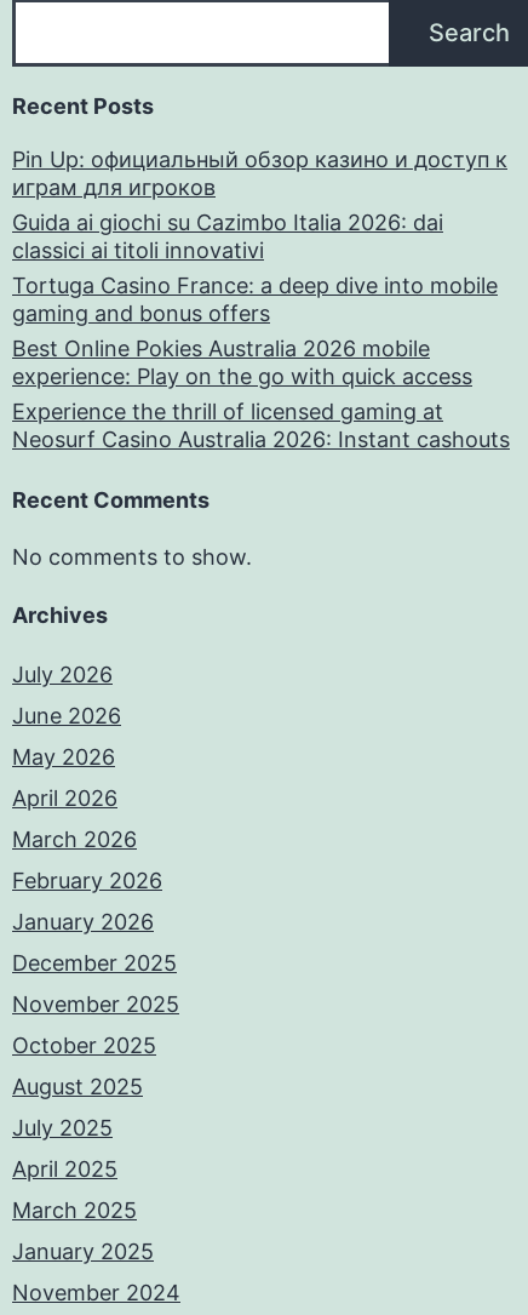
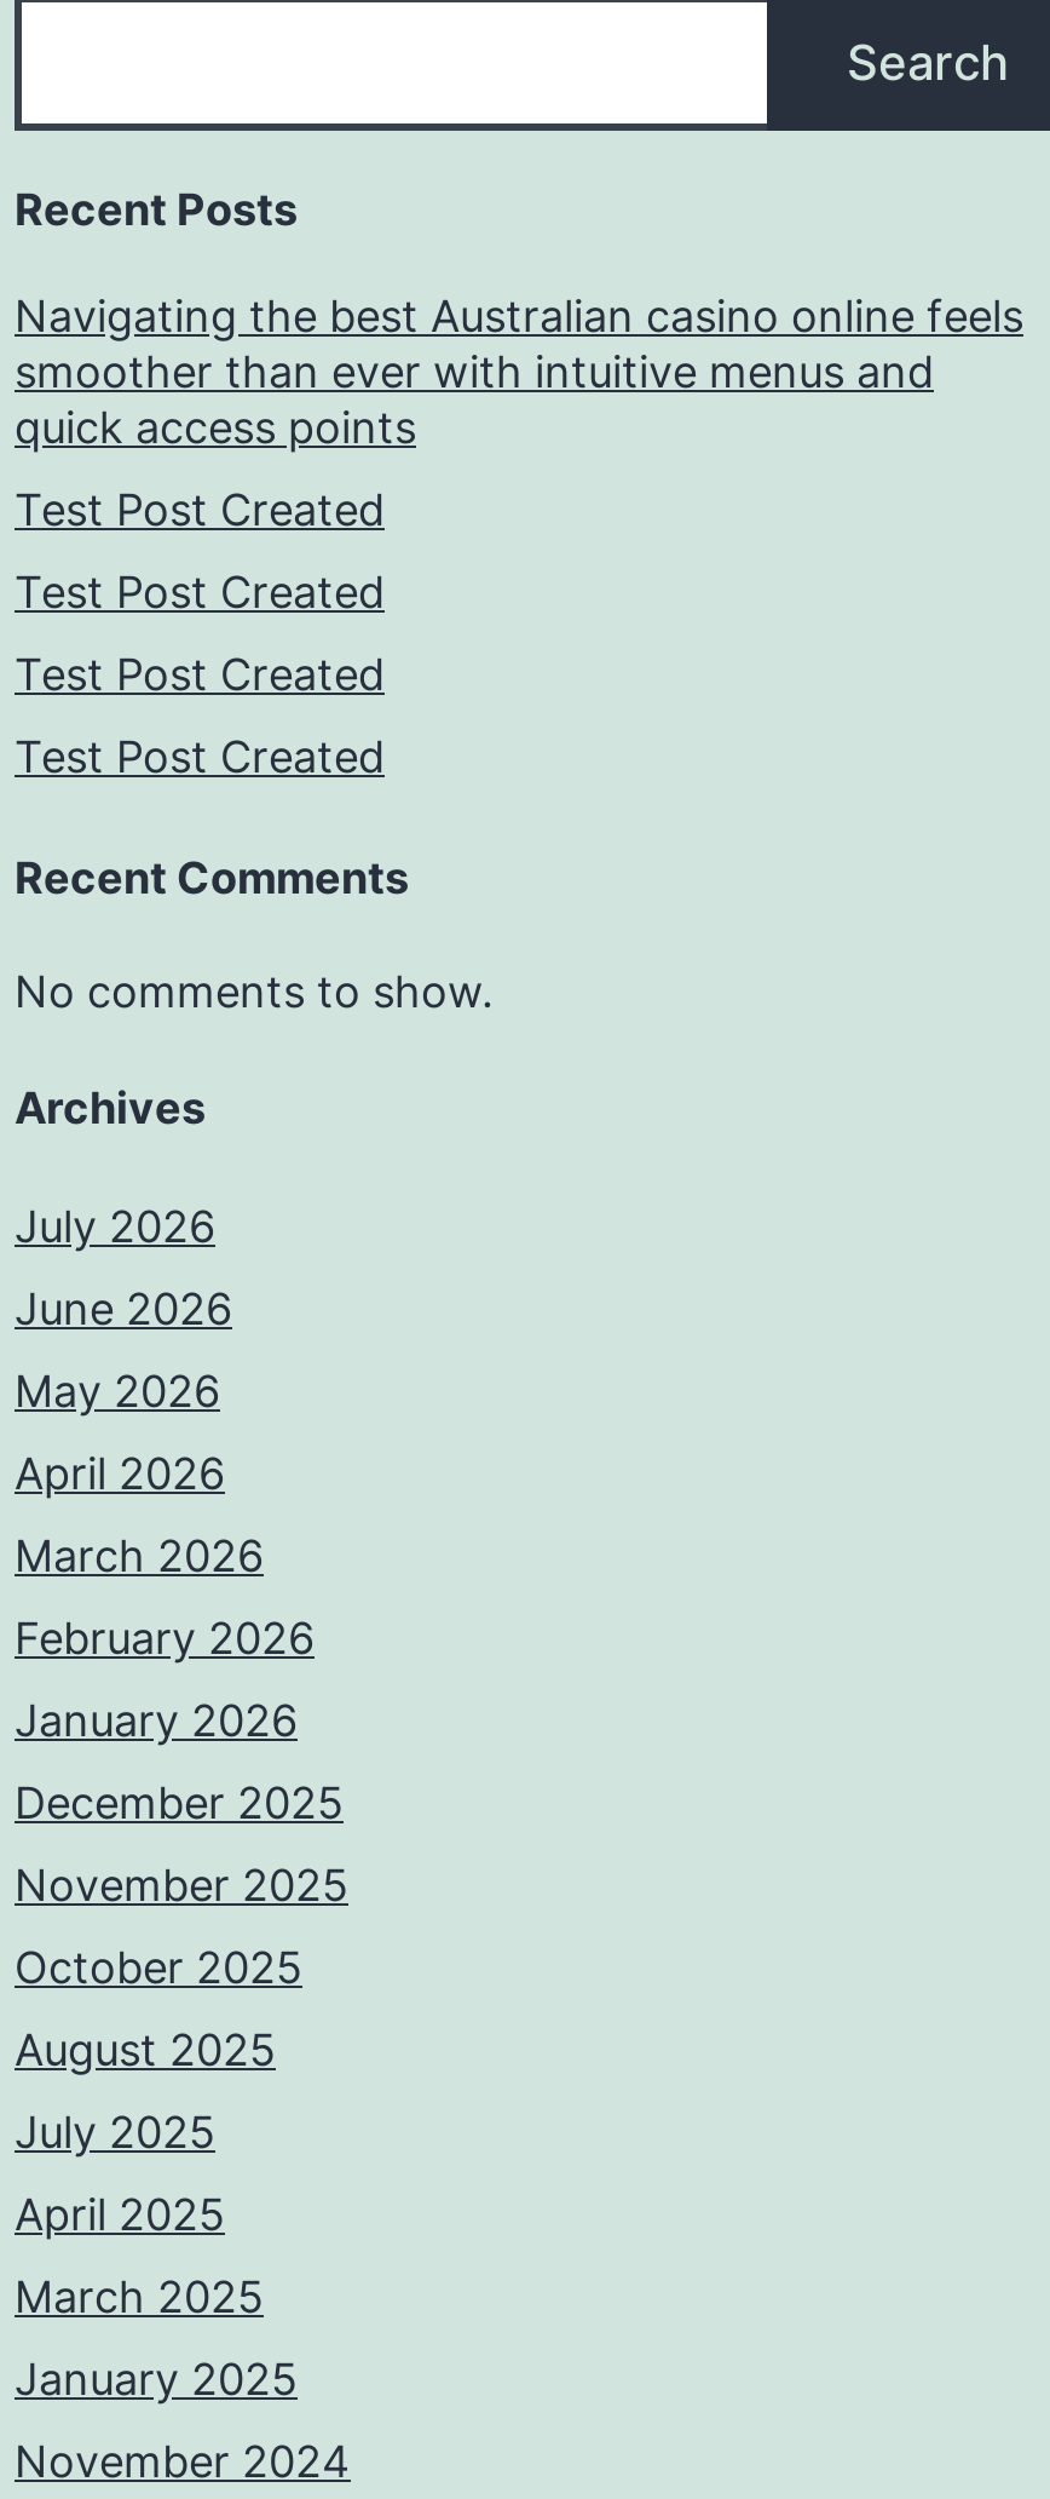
- Pin Up: официальный обзор казино и доступ к
- играм для игроков
- Guida ai giochi su Cazimbo Italia 2026: dai
- classici ai titoli innovativi
- Tortuga Casino France: a deep dive into mobile
- gaming and bonus offers
- Best Online Pokies Australia 2026 mobile
- experience: Play on the go with quick access
- Experience the thrill of licensed gaming at
- Neosurf Casino Australia 2026: Instant cashouts
+ Navigating the best Australian casino online feels
+ smoother than ever with intuitive menus and
+ quick access points
+ Test Post Created
+ Test Post Created
+ Test Post Created
+ Test Post Created
